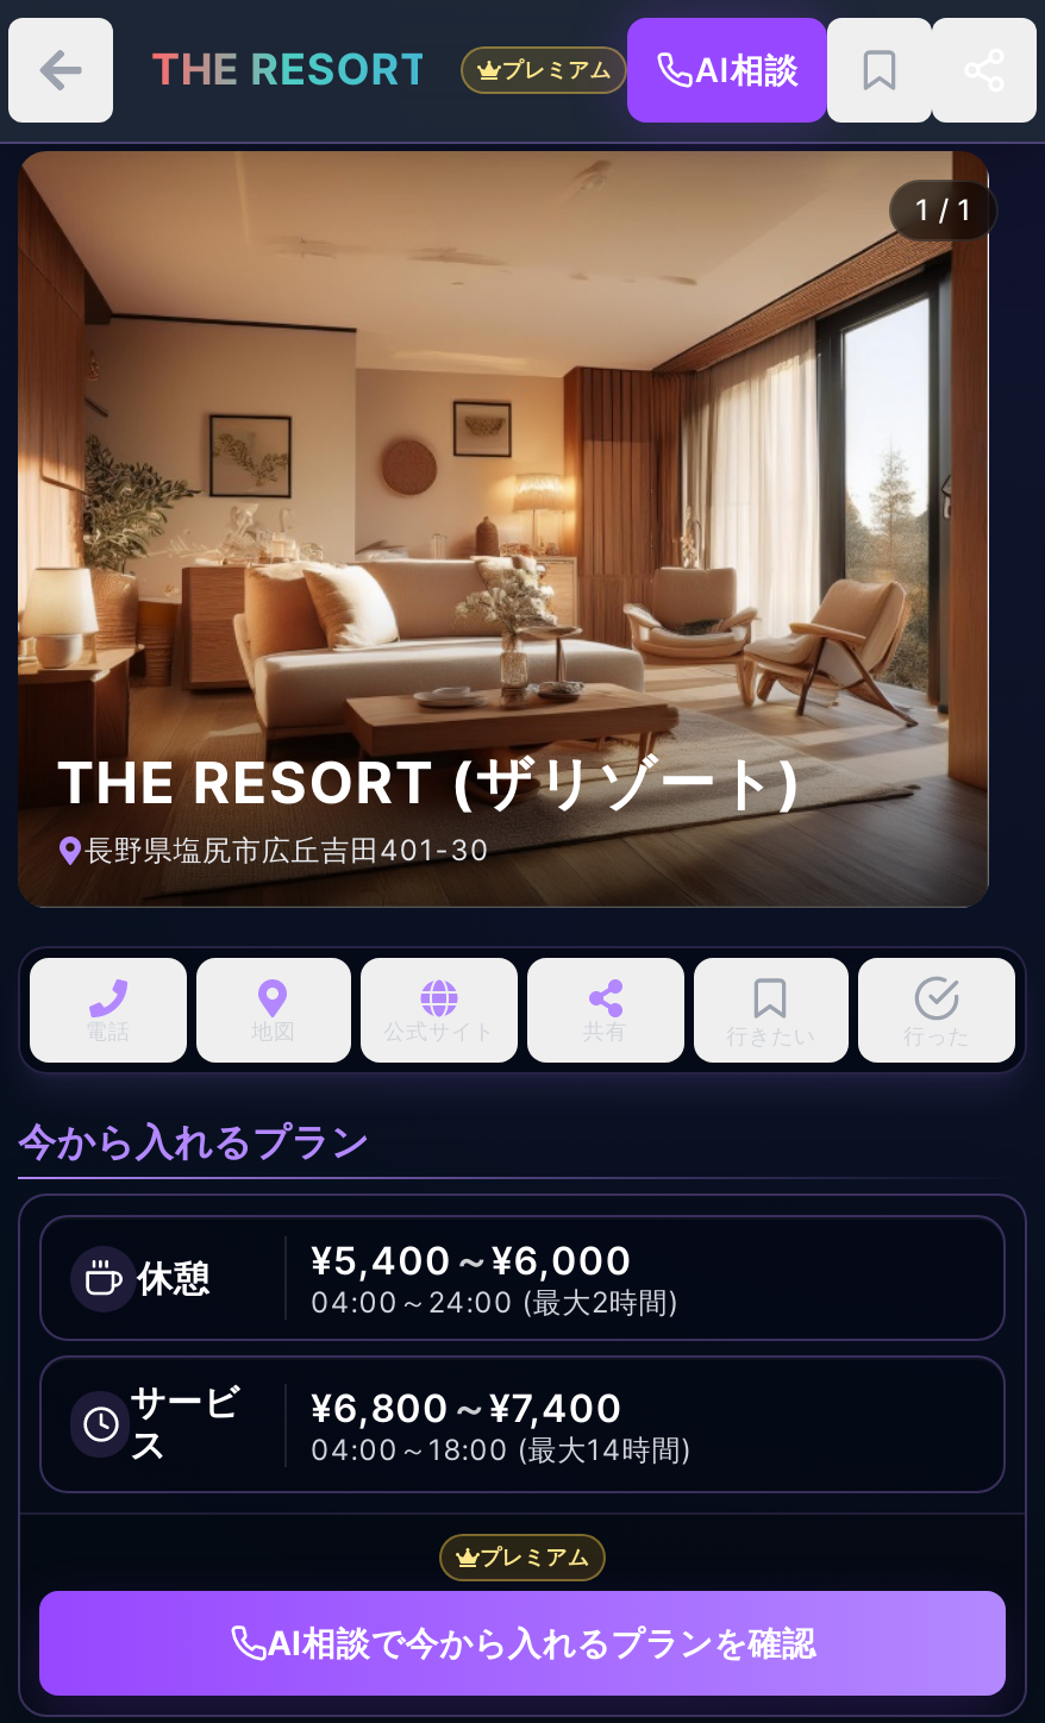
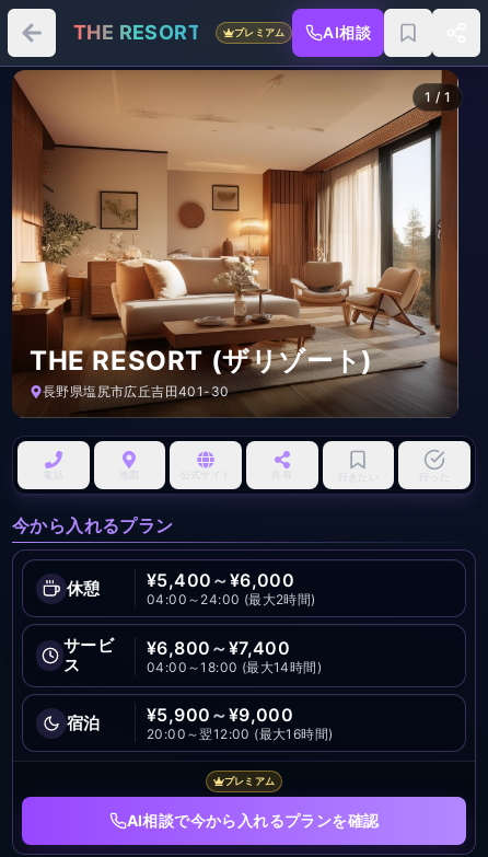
+ 宿泊
+ ¥5,900～¥9,000
+ 20:00～翌12:00 (最大16時間)
